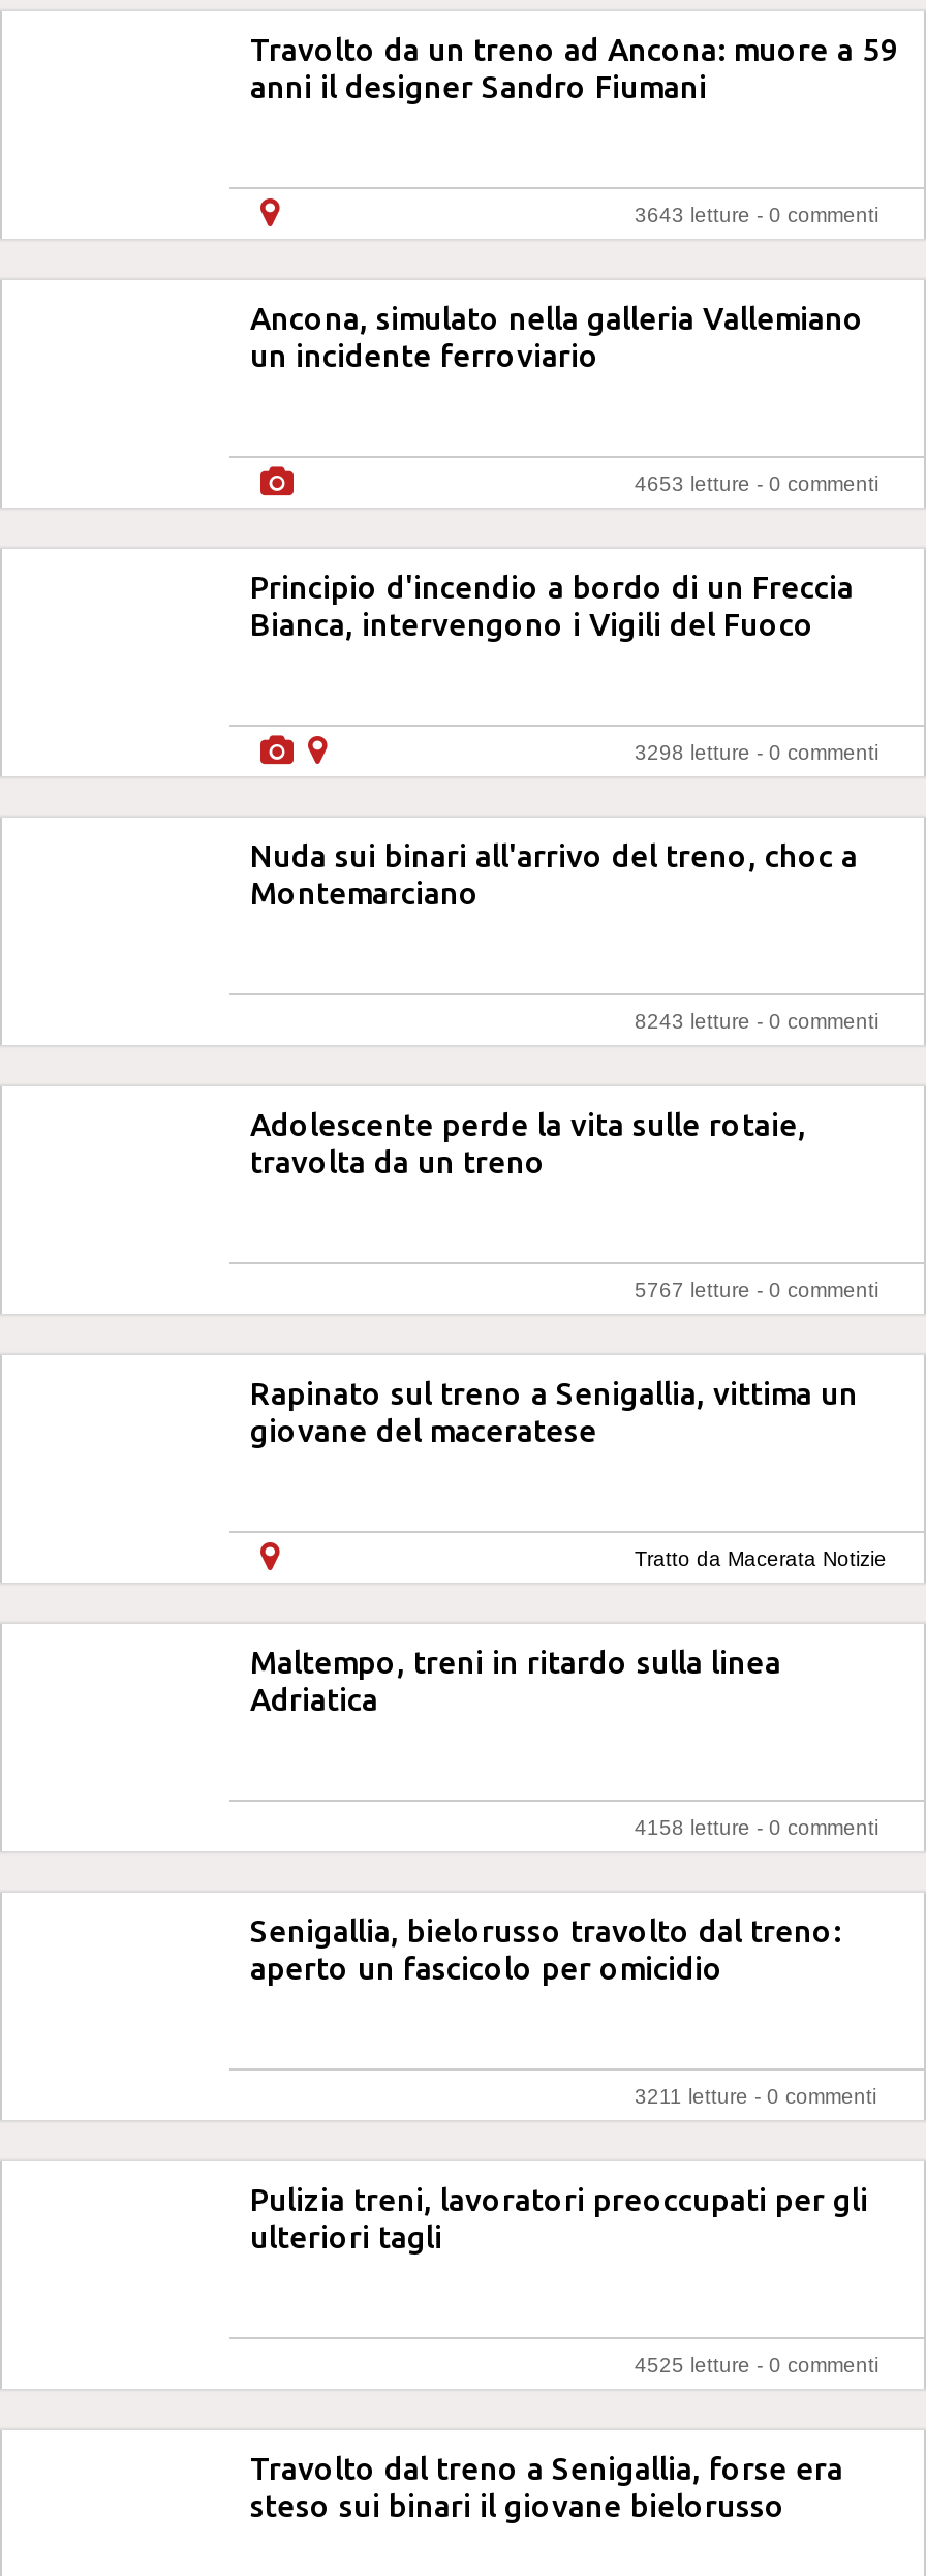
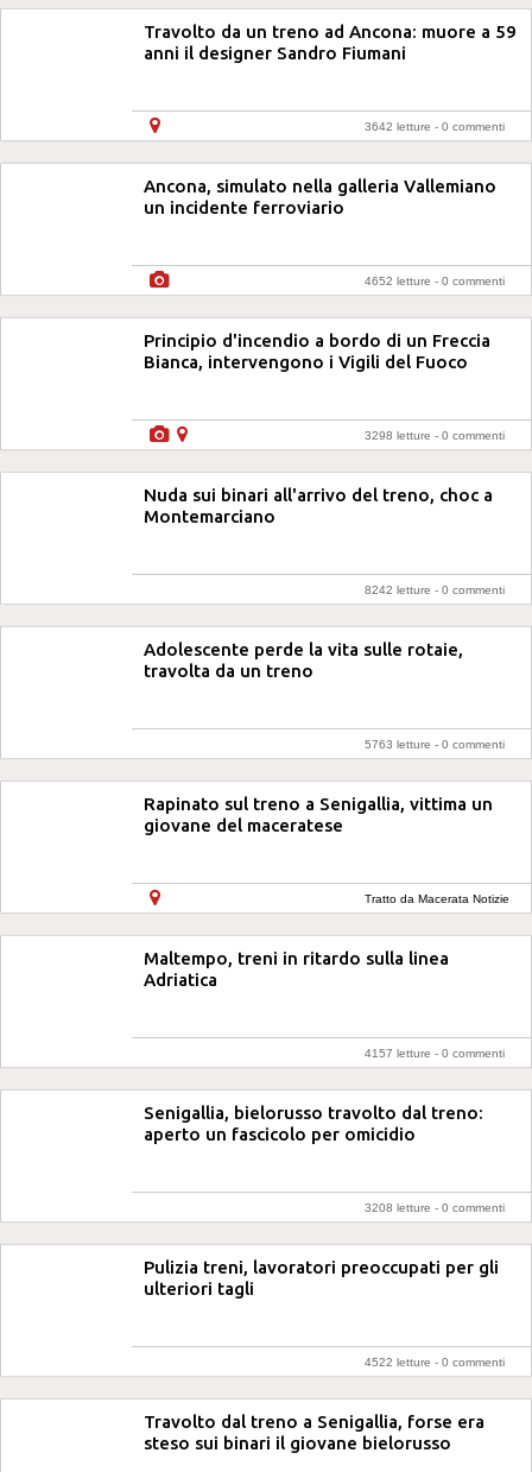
- 3643 letture - 0 commenti
+ 3642 letture - 0 commenti

- 4653 letture - 0 commenti
+ 4652 letture - 0 commenti

- 8243 letture - 0 commenti
+ 8242 letture - 0 commenti

- 5767 letture - 0 commenti
+ 5763 letture - 0 commenti

- 4158 letture - 0 commenti
+ 4157 letture - 0 commenti

- 3211 letture - 0 commenti
+ 3208 letture - 0 commenti

- 4525 letture - 0 commenti
+ 4522 letture - 0 commenti
